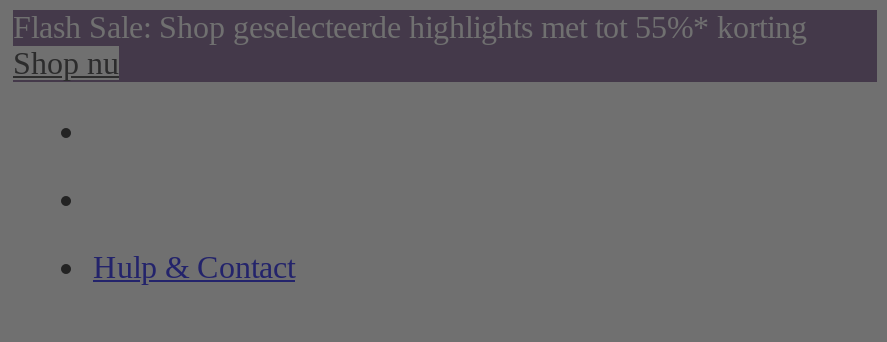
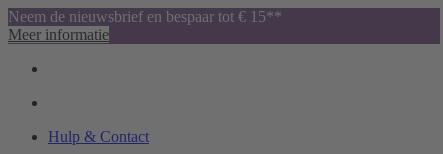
- Flash Sale: Shop geselecteerde highlights met tot 55%* korting
- Shop nu
+ Neem de nieuwsbrief en bespaar tot € 15**
+ Meer informatie
